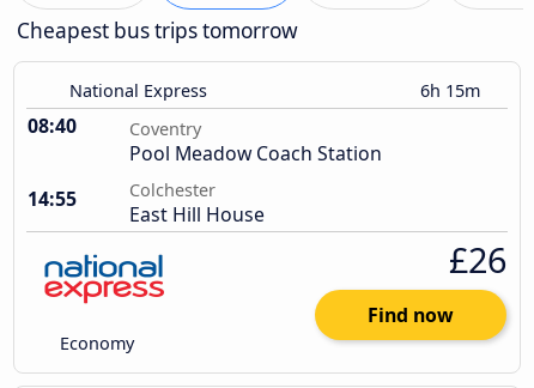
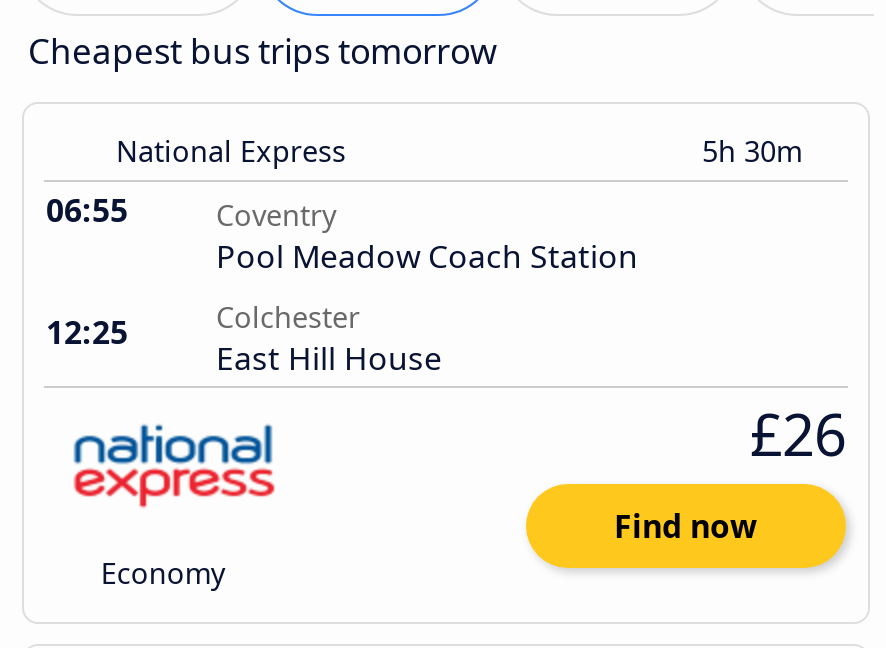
- 6h 15m
- 08:40
+ 5h 30m
+ 06:55

- 14:55
+ 12:25
